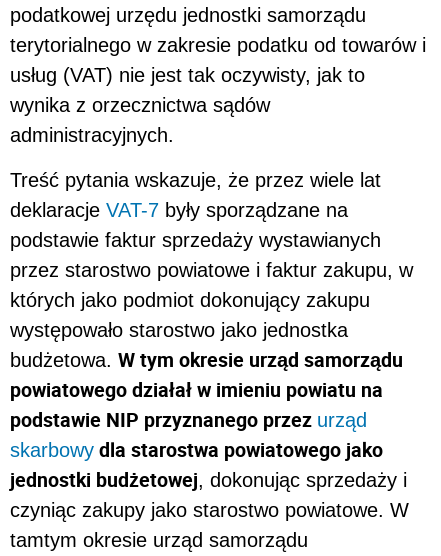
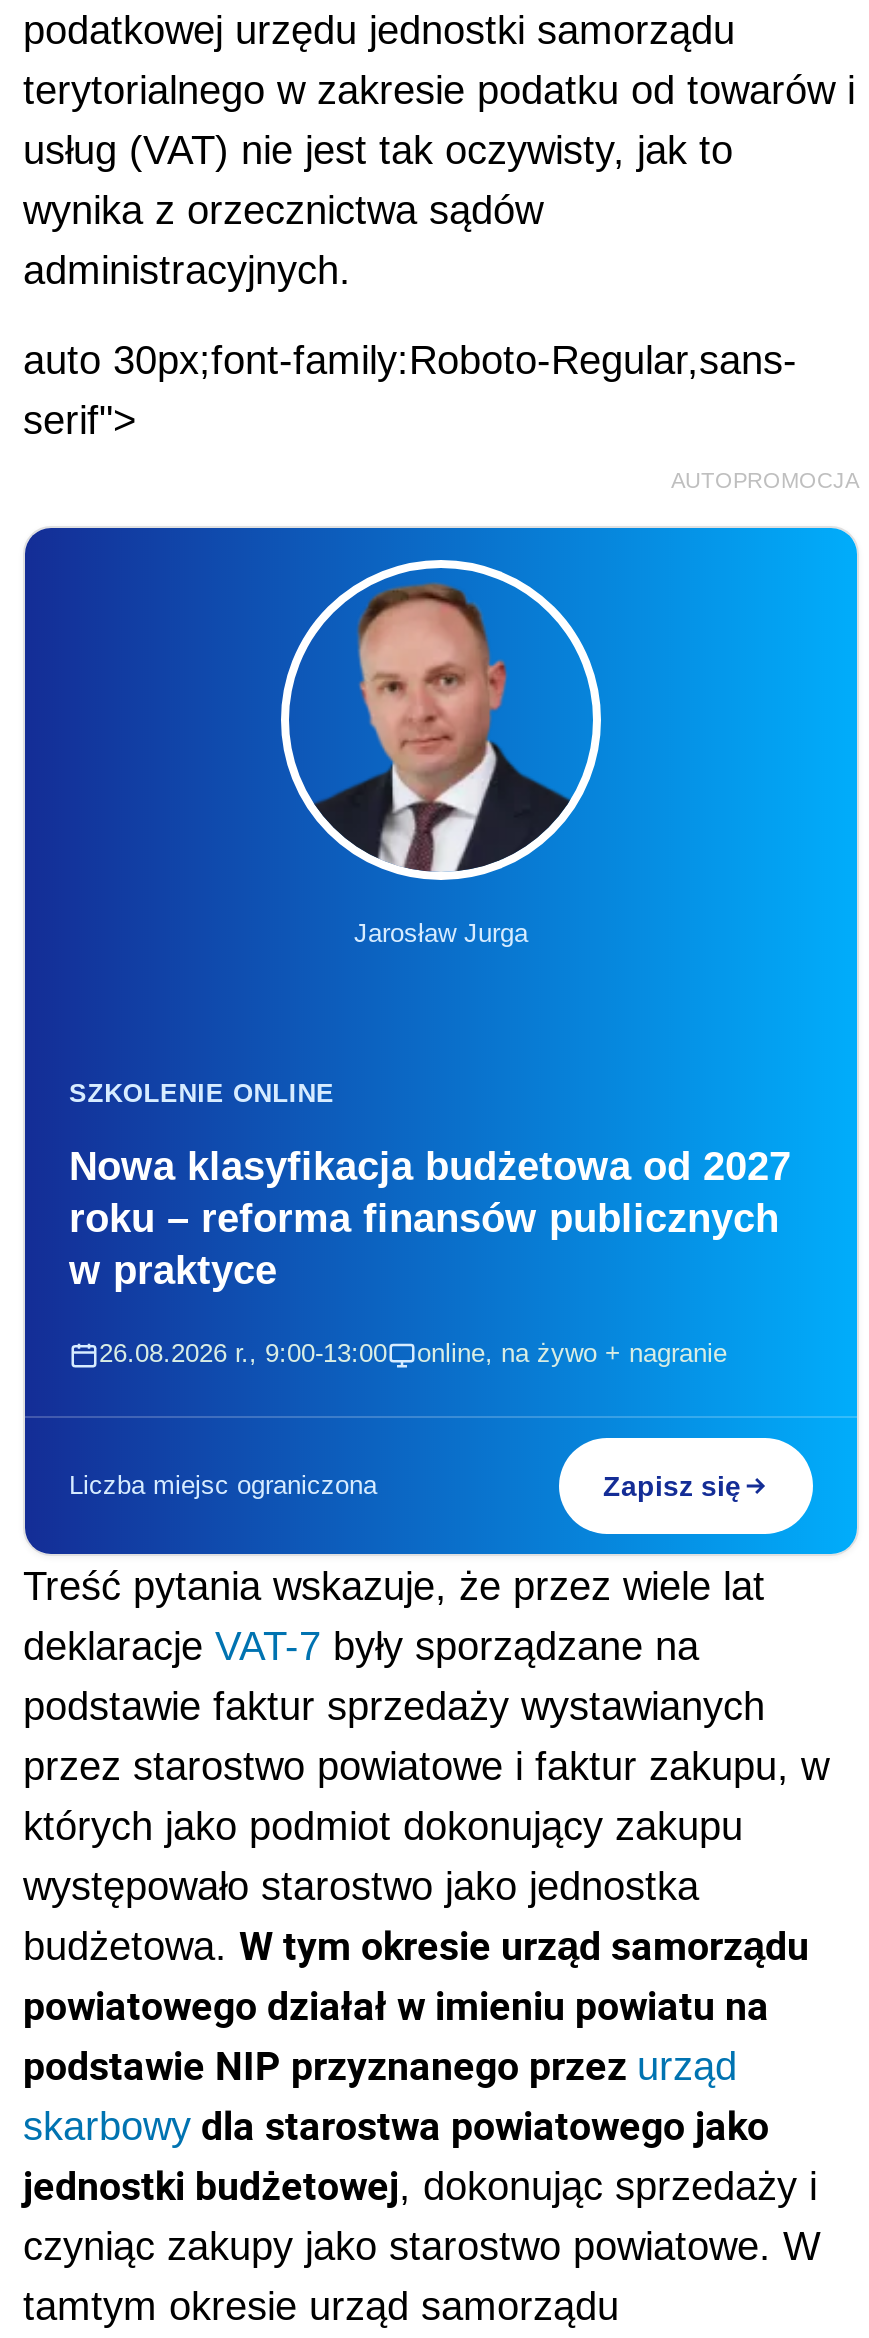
+ auto 30px;font-family:Roboto-Regular,sans-
+ serif">
+ AUTOPROMOCJA

+ [image]
+ Jarosław Jurga

+ SZKOLENIE ONLINE
+ Nowa klasyfikacja budżetowa od 2027
+ roku – reforma finansów publicznych
+ w praktyce
+ 26.08.2026 r., 9:00-13:00
+ online, na żywo + nagranie

+ Liczba miejsc ograniczona
+ Zapisz się
